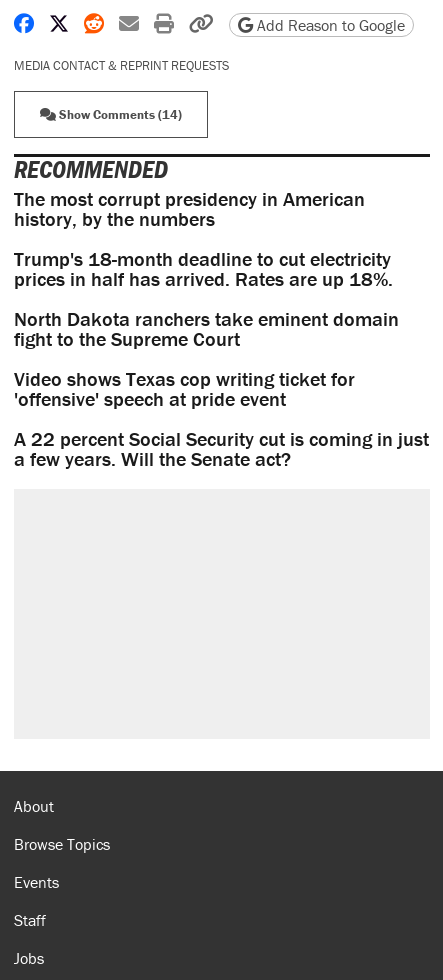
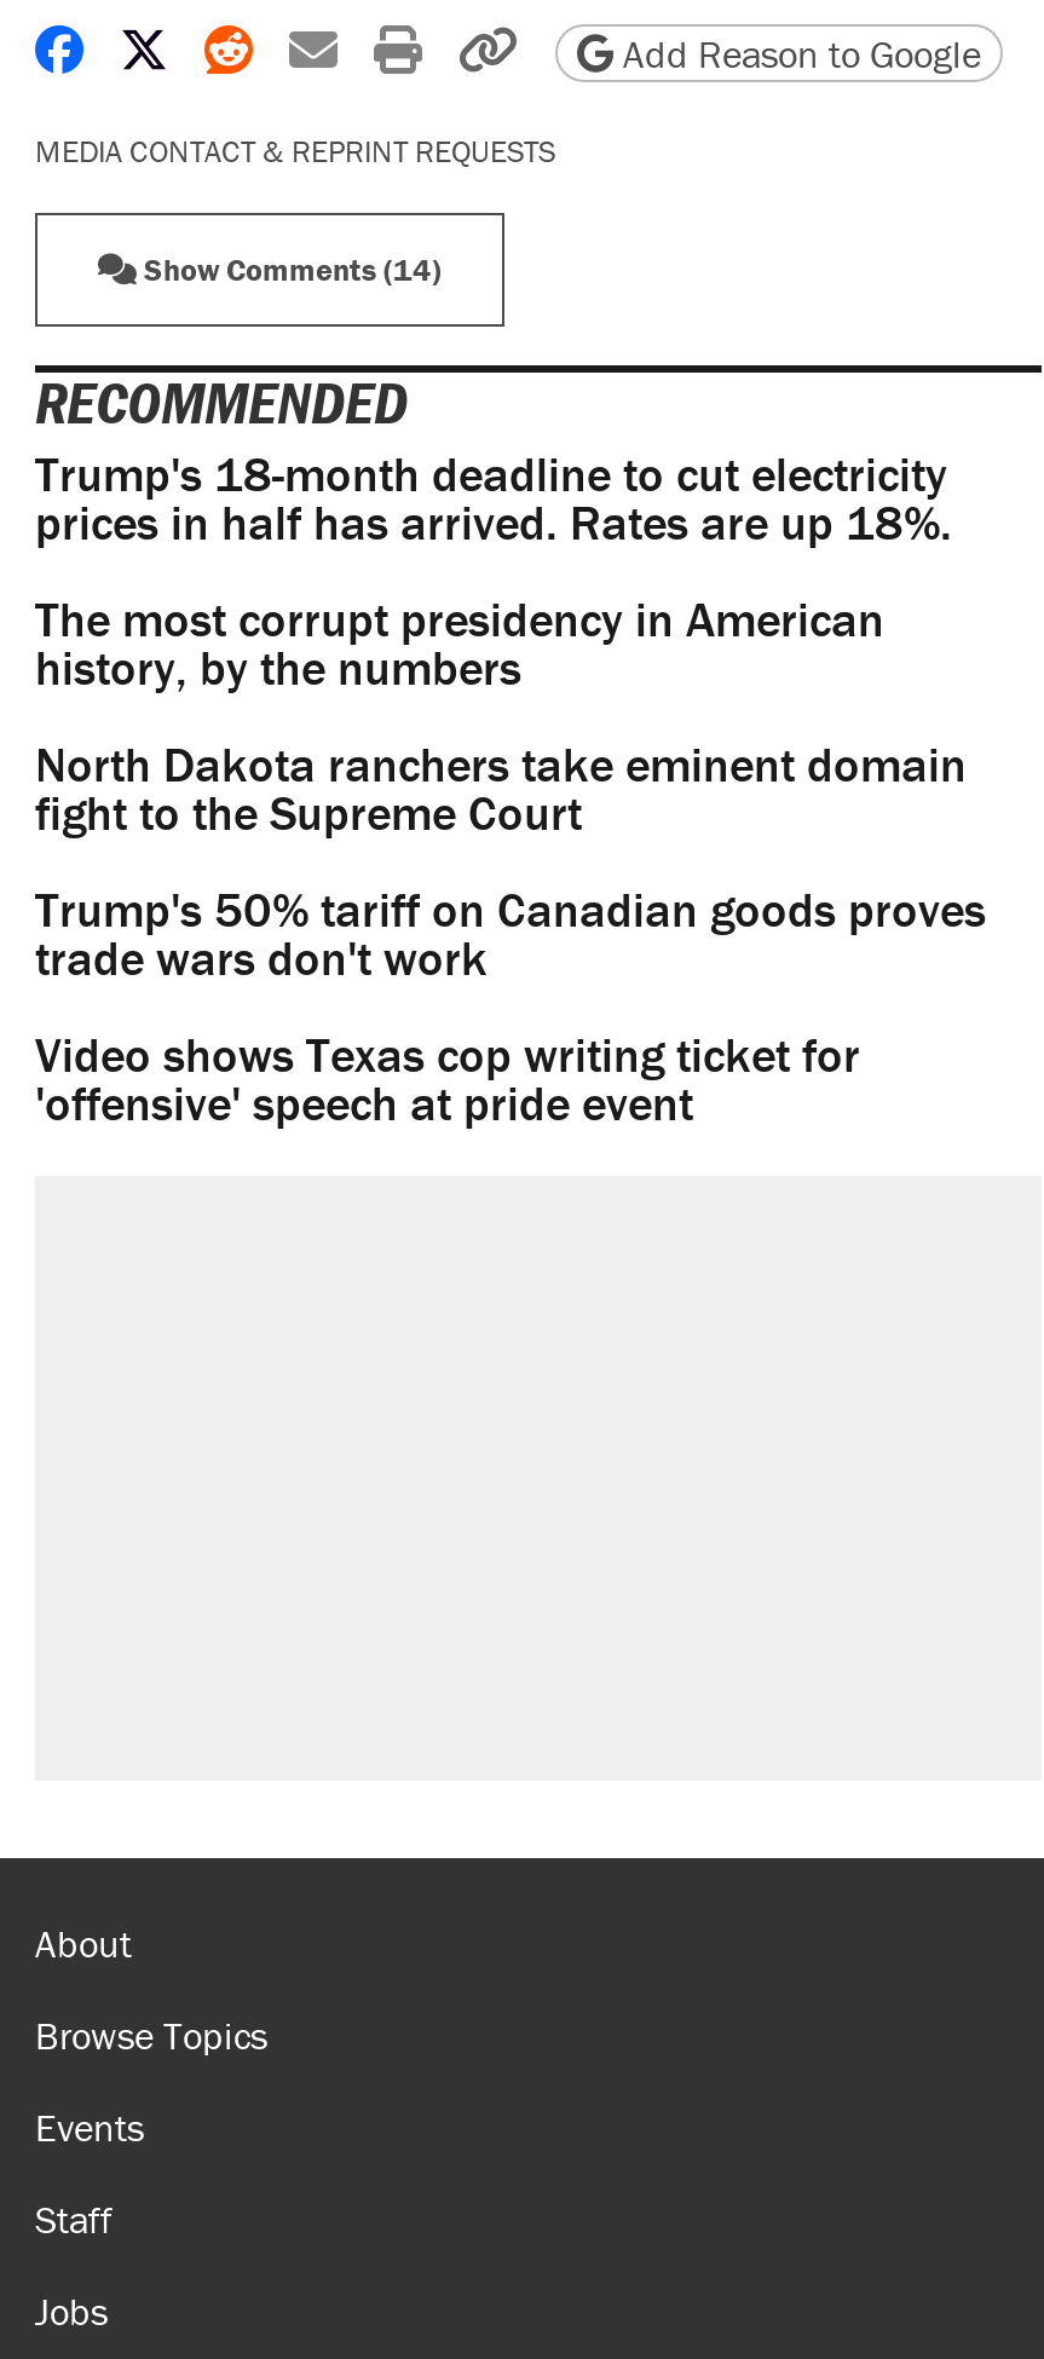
moved down: The most corrupt presidency in American | history, by the numbers

moved up: Trump's 18-month deadline to cut electricity | prices in half has arrived. Rates are up 18%.

+ Trump's 50% tariff on Canadian goods proves
+ trade wars don't work

moved down: Video shows Texas cop writing ticket for | 'offensive' speech at pride event

- A 22 percent Social Security cut is coming in just
- a few years. Will the Senate act?
